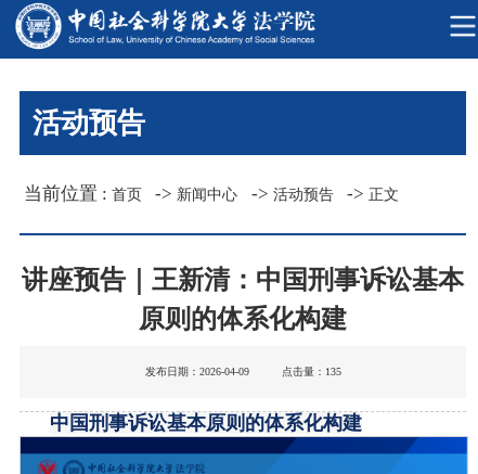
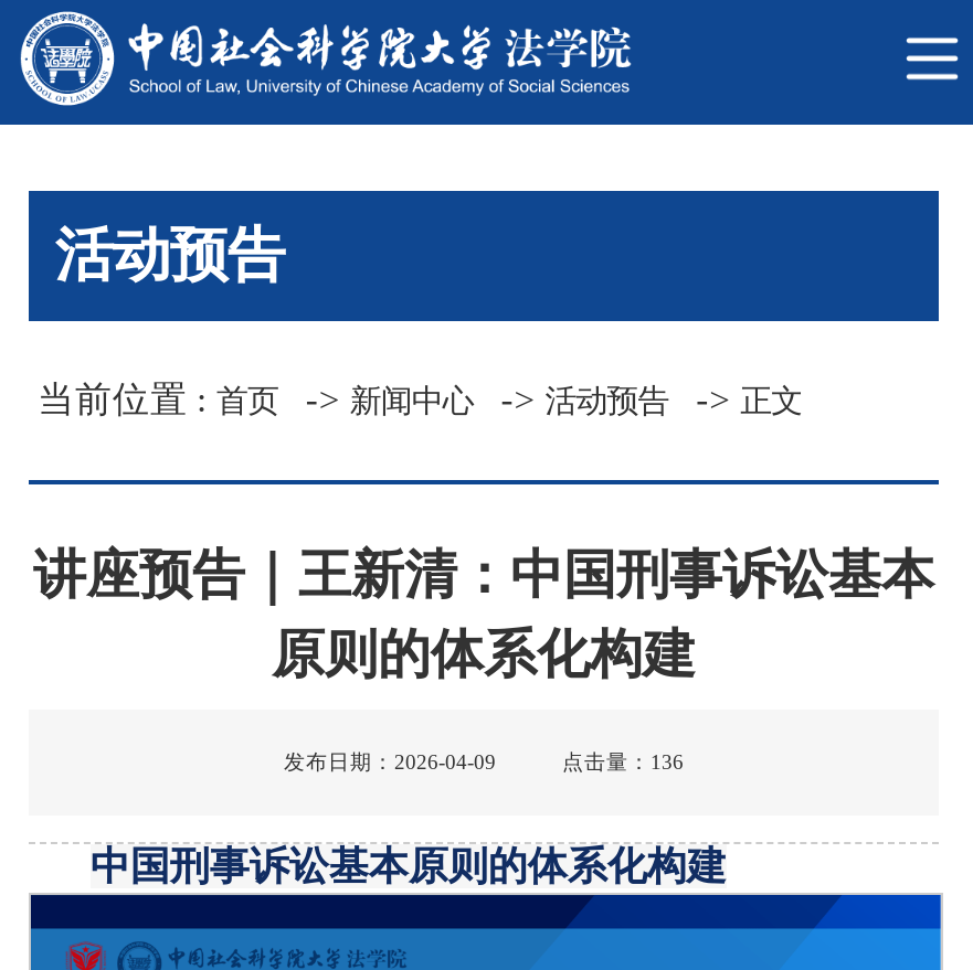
- 发布日期：2026-04-09 点击量：135
+ 发布日期：2026-04-09 点击量：136
